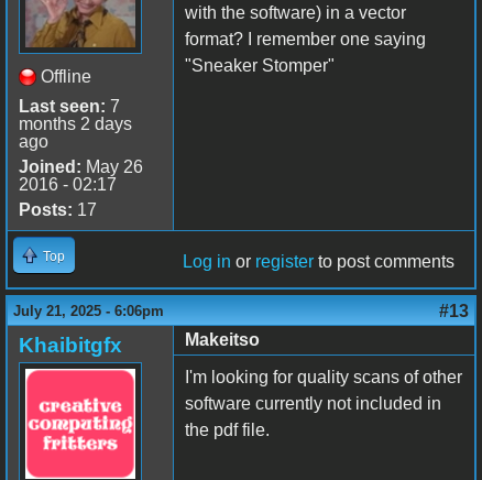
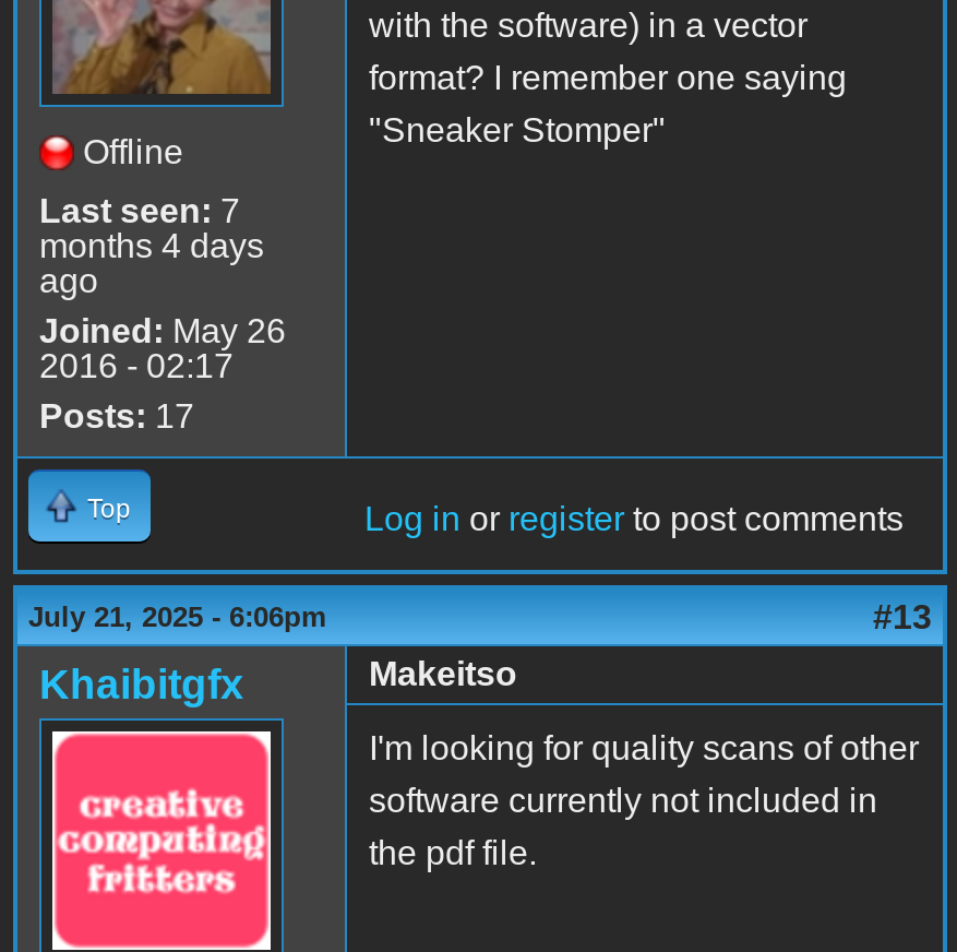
- months 2 days
+ months 4 days
